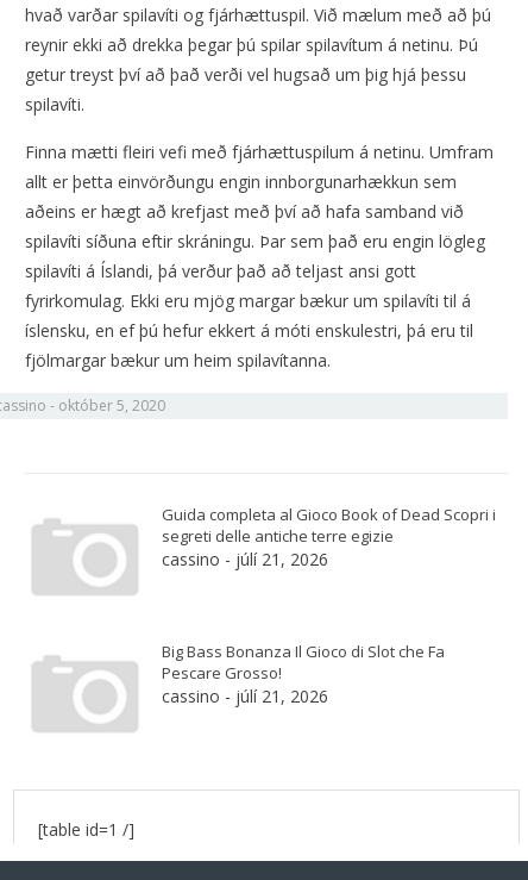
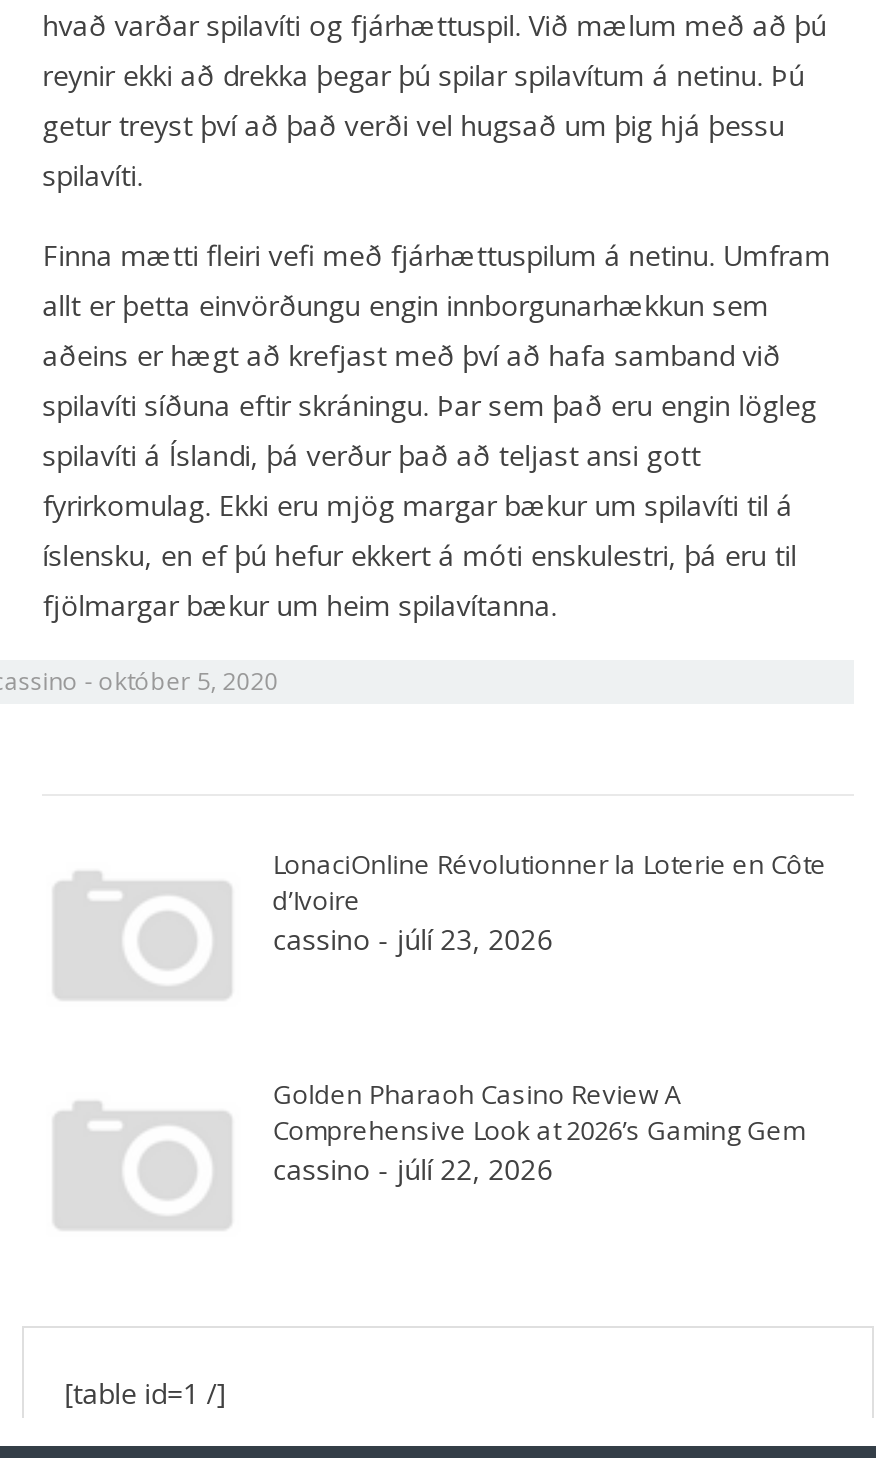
- Guida completa al Gioco Book of Dead Scopri i
- segreti delle antiche terre egizie
- cassino - júlí 21, 2026
+ LonaciOnline Révolutionner la Loterie en Côte
+ d’Ivoire
+ cassino - júlí 23, 2026

- Big Bass Bonanza Il Gioco di Slot che Fa
- Pescare Grosso!
- cassino - júlí 21, 2026
+ Golden Pharaoh Casino Review A
+ Comprehensive Look at 2026’s Gaming Gem
+ cassino - júlí 22, 2026
